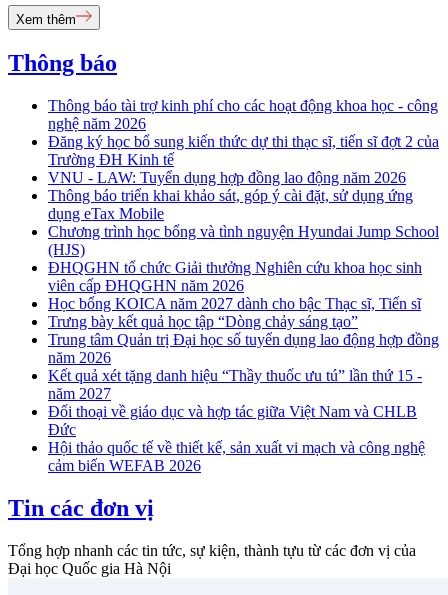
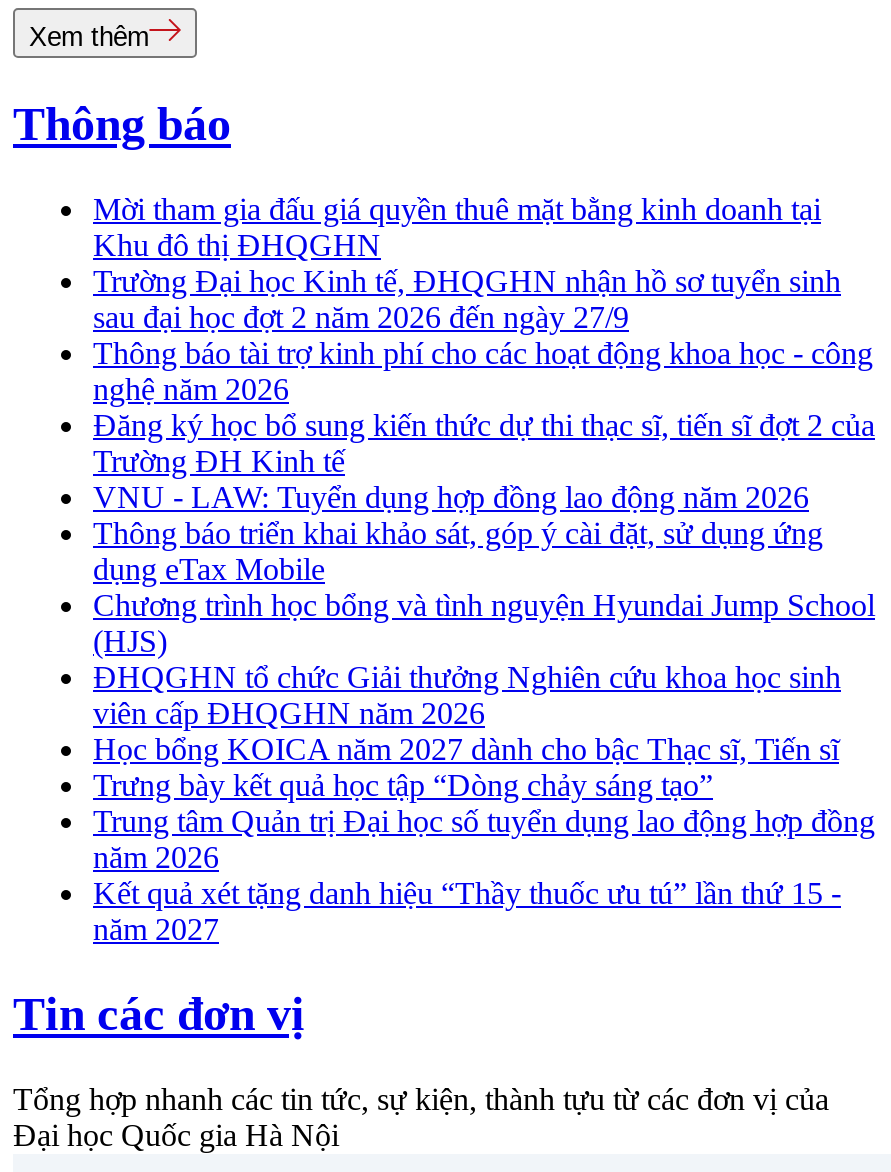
+ Mời tham gia đấu giá quyền thuê mặt bằng kinh doanh tại
+ Khu đô thị ĐHQGHN
+ Trường Đại học Kinh tế, ĐHQGHN nhận hồ sơ tuyển sinh
+ sau đại học đợt 2 năm 2026 đến ngày 27/9

moved down: Thông báo tài trợ kinh phí cho các hoạt động khoa học - công | nghệ năm 2026 | Đăng ký học bổ sung kiến thức dự thi thạc sĩ, tiến sĩ đợt 2 của | ... | Kết quả xét tặng danh hiệu “Thầy thuốc ưu tú” lần thứ 15 - | năm 2027

- Đối thoại về giáo dục và hợp tác giữa Việt Nam và CHLB
- Đức
- Hội thảo quốc tế về thiết kế, sản xuất vi mạch và công nghệ
- cảm biến WEFAB 2026
